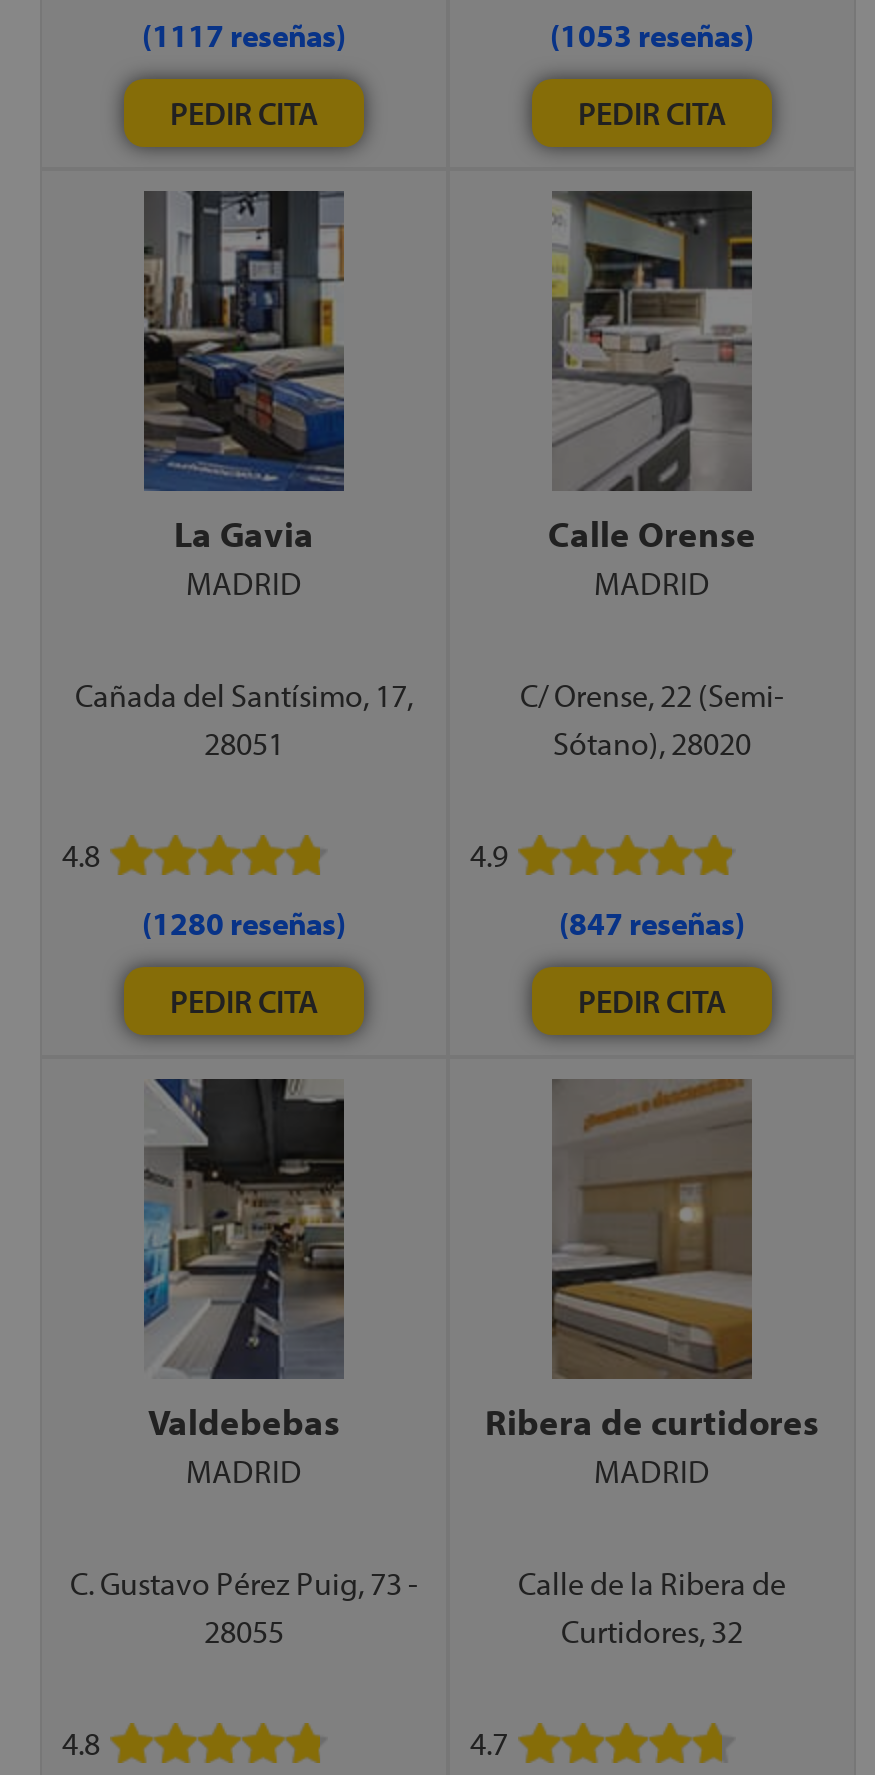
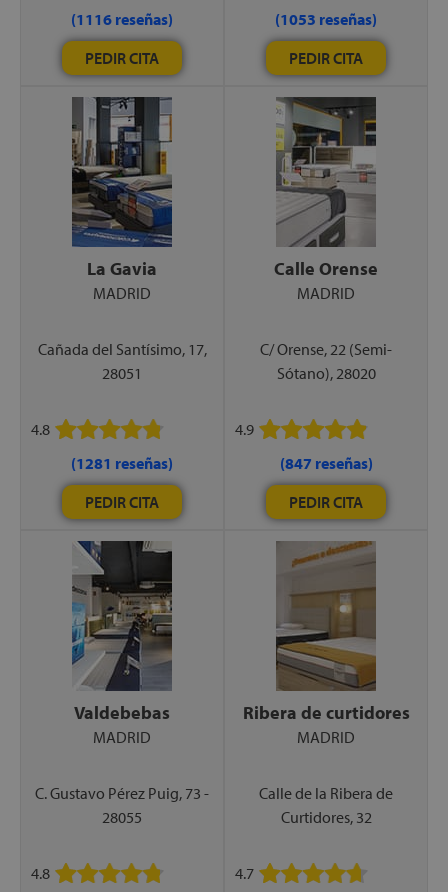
- (1117 reseñas)
+ (1116 reseñas)

- (1280 reseñas)
+ (1281 reseñas)
